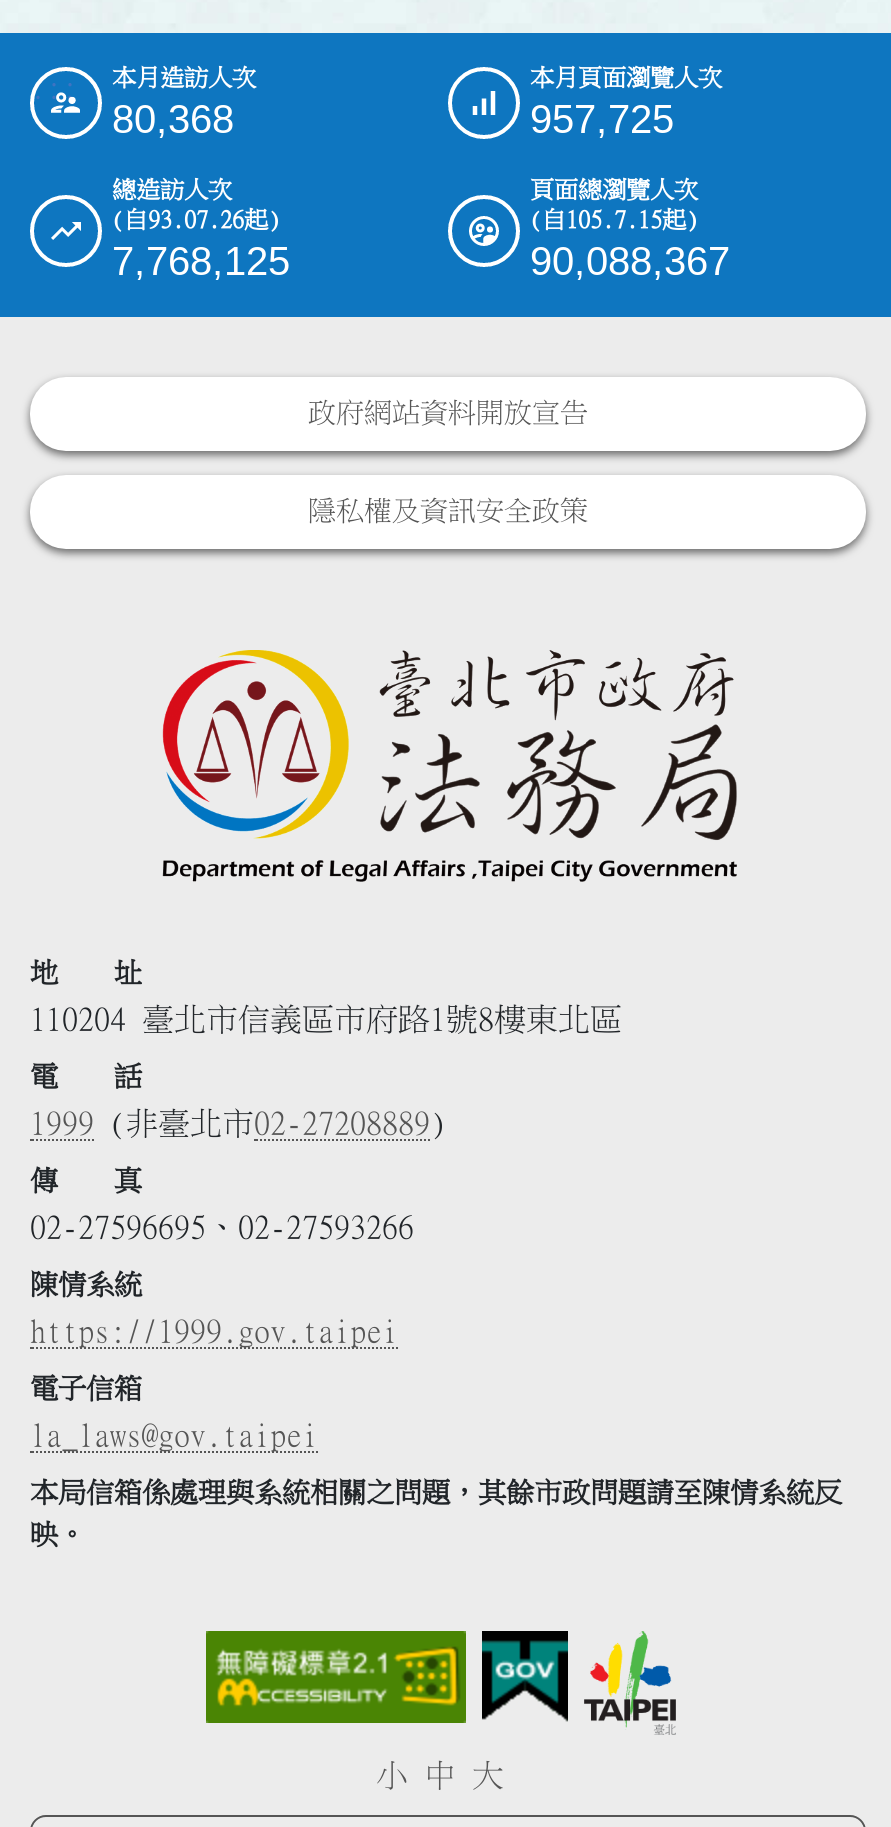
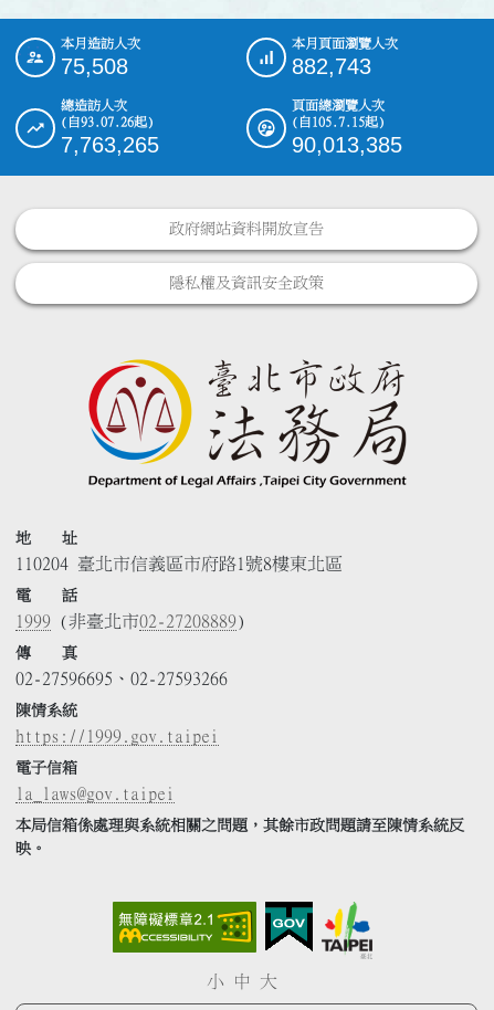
- 80,368
+ 75,508

- 957,725
+ 882,743

- 7,768,125
+ 7,763,265

- 90,088,367
+ 90,013,385
